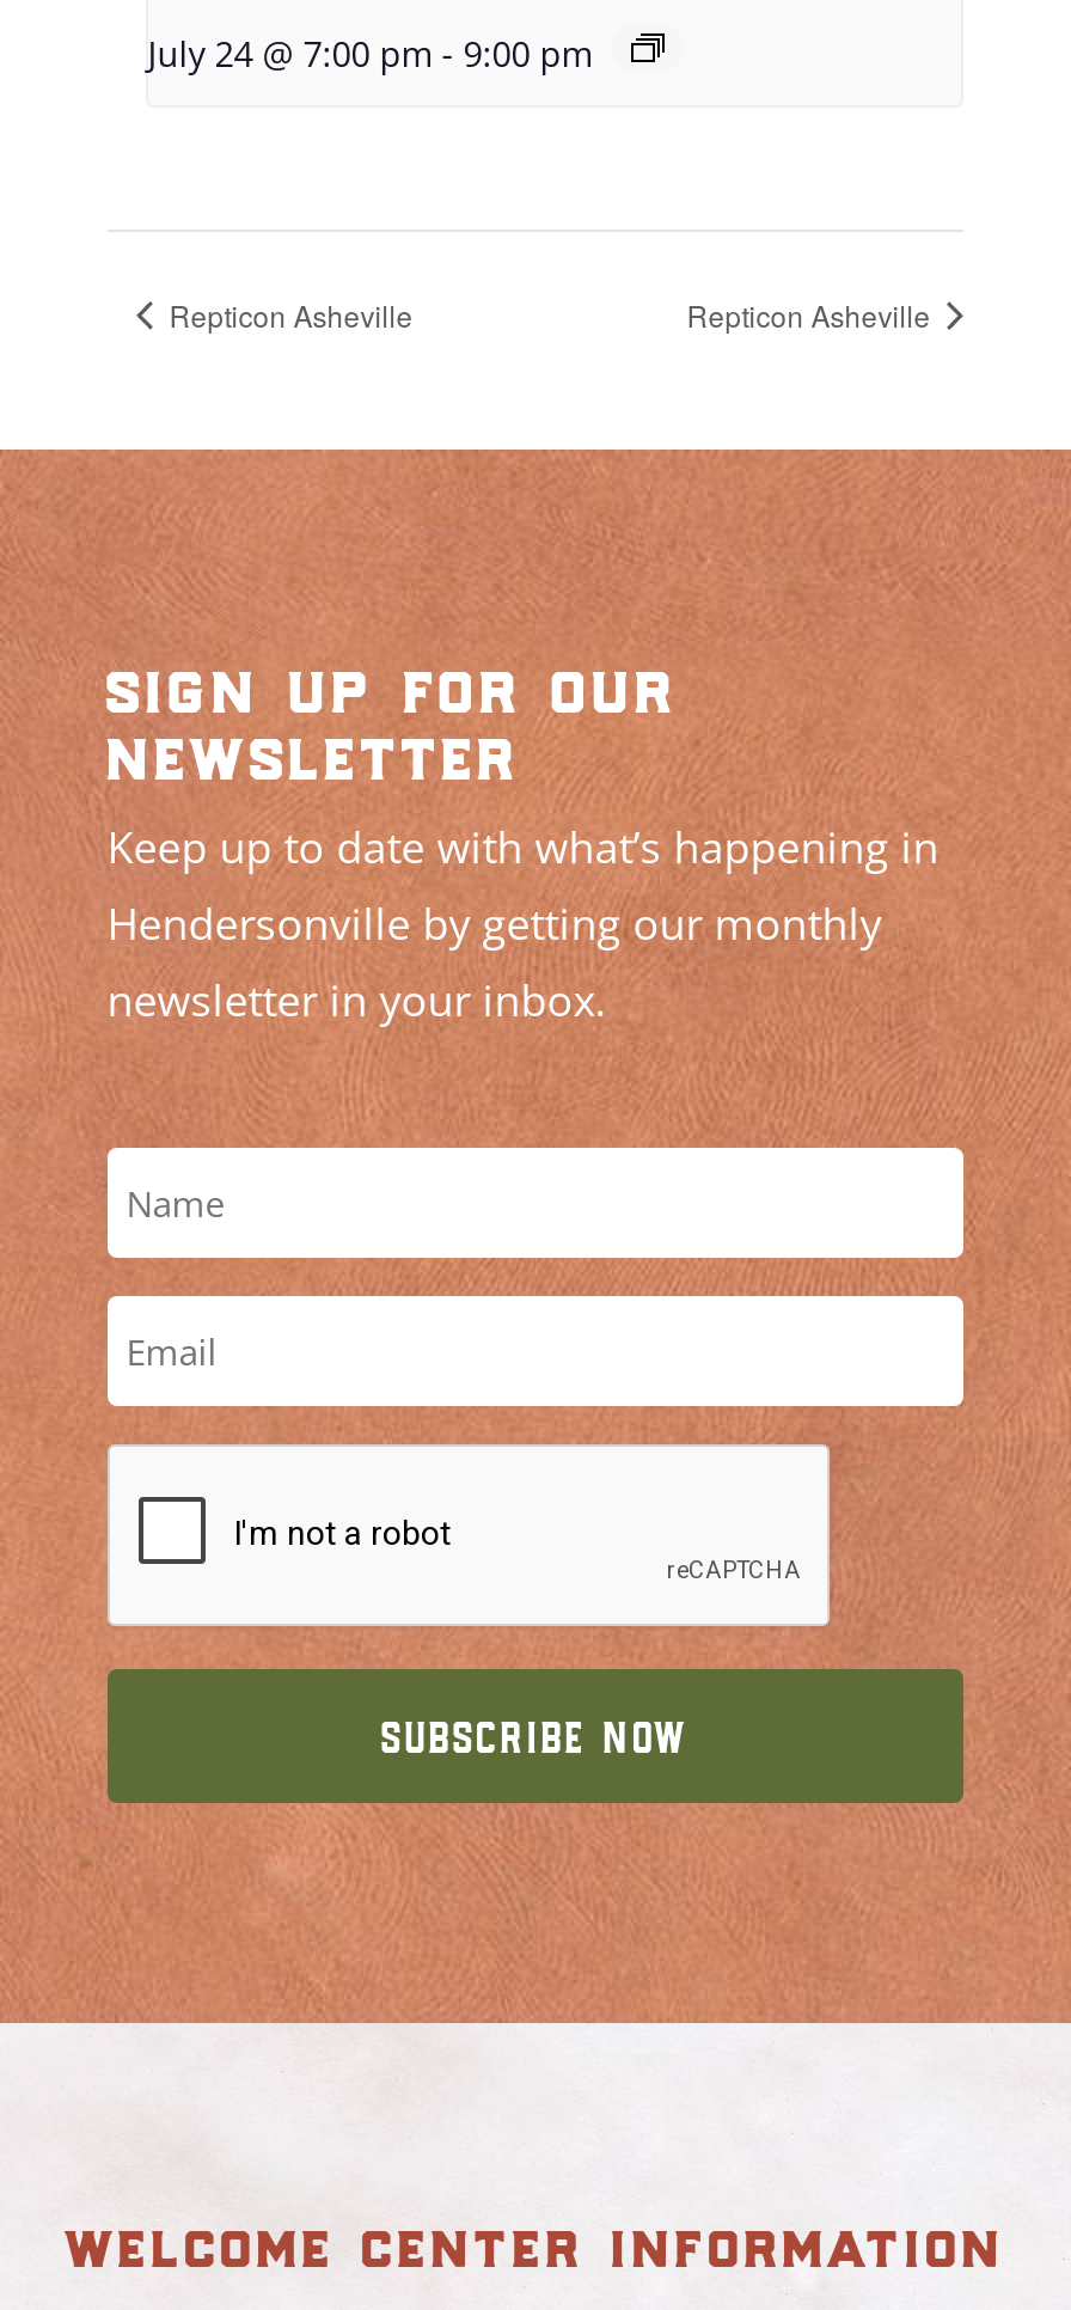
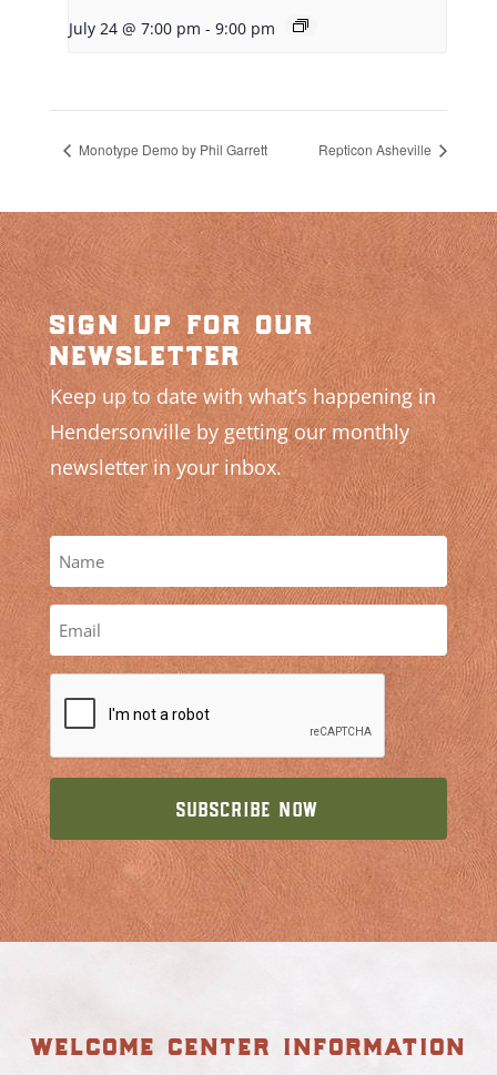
- Repticon Asheville
+ Monotype Demo by Phil Garrett
